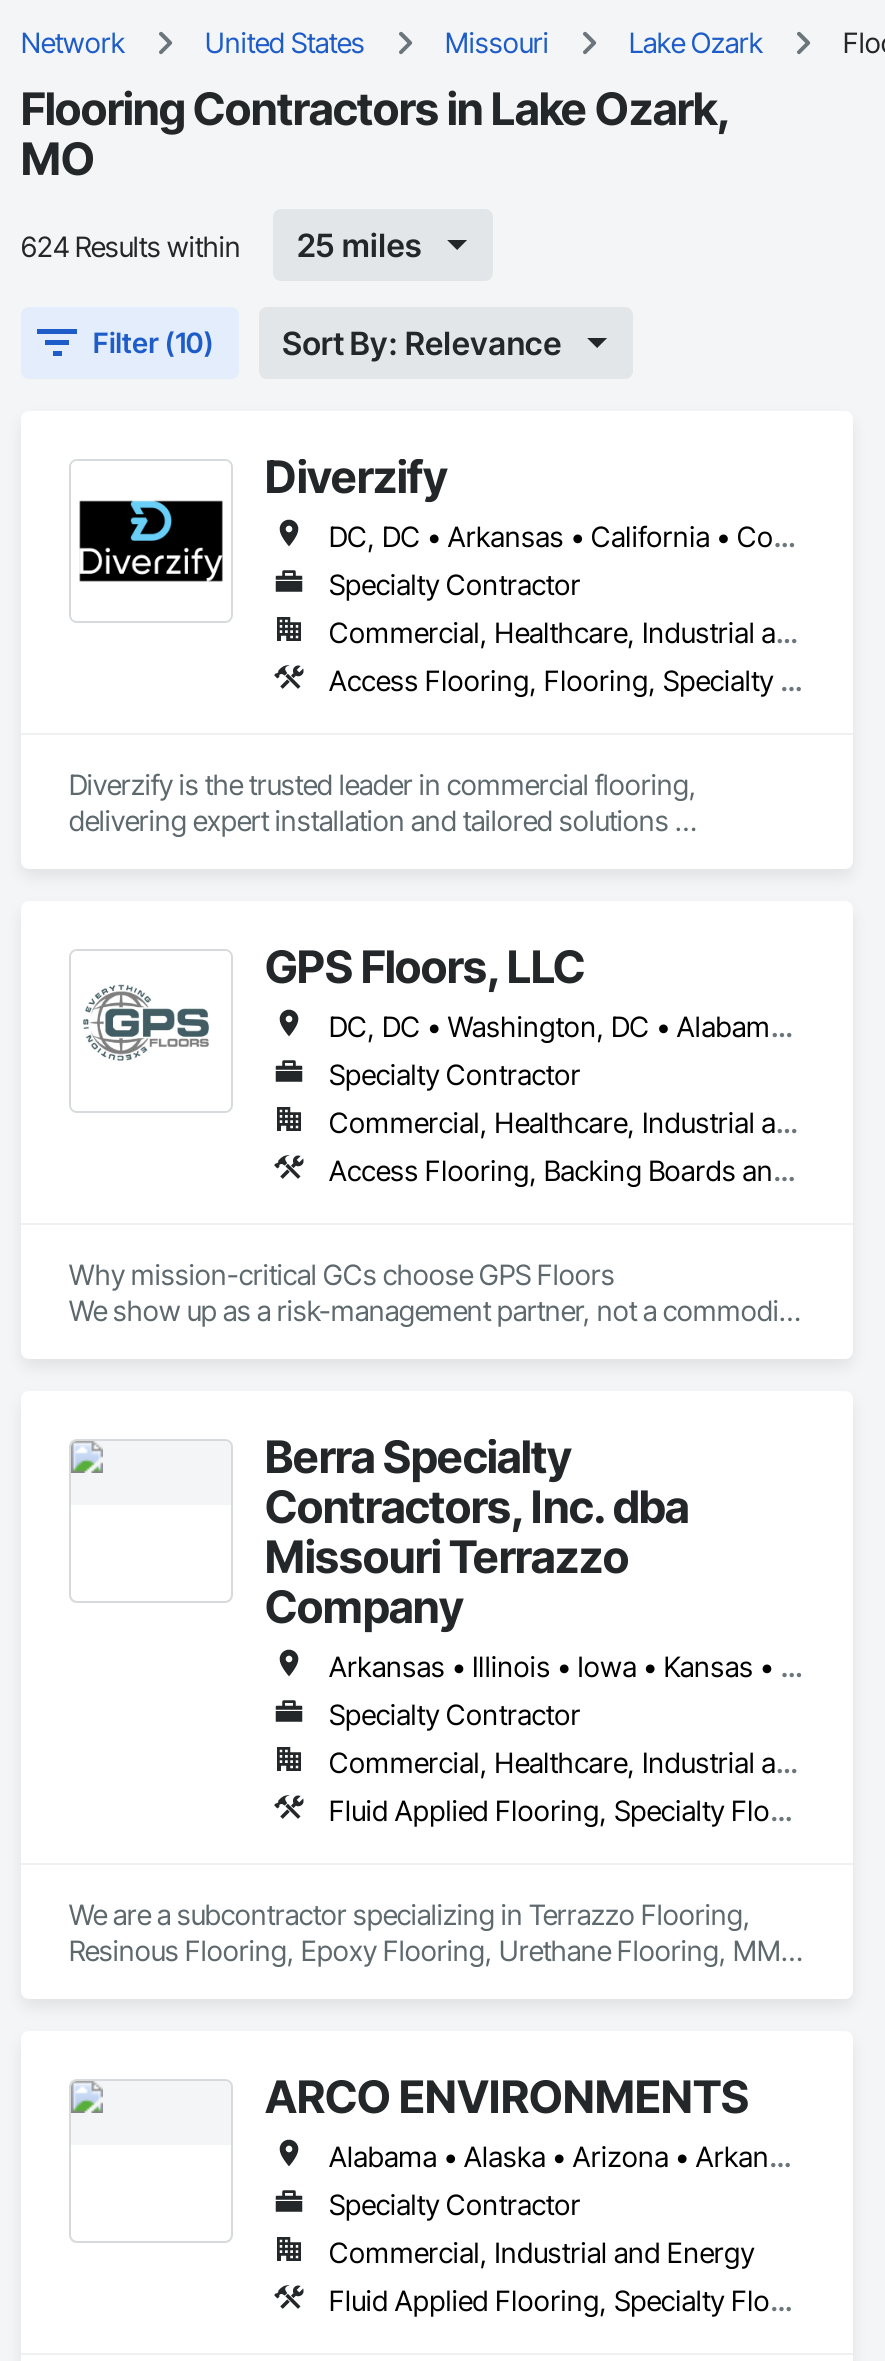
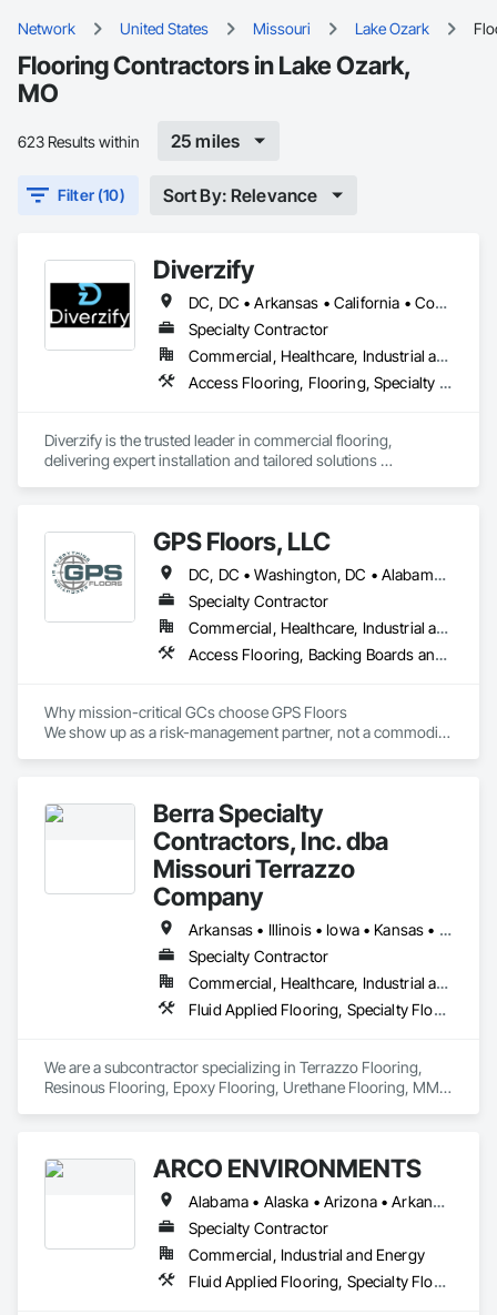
- 624 Results within
+ 623 Results within
